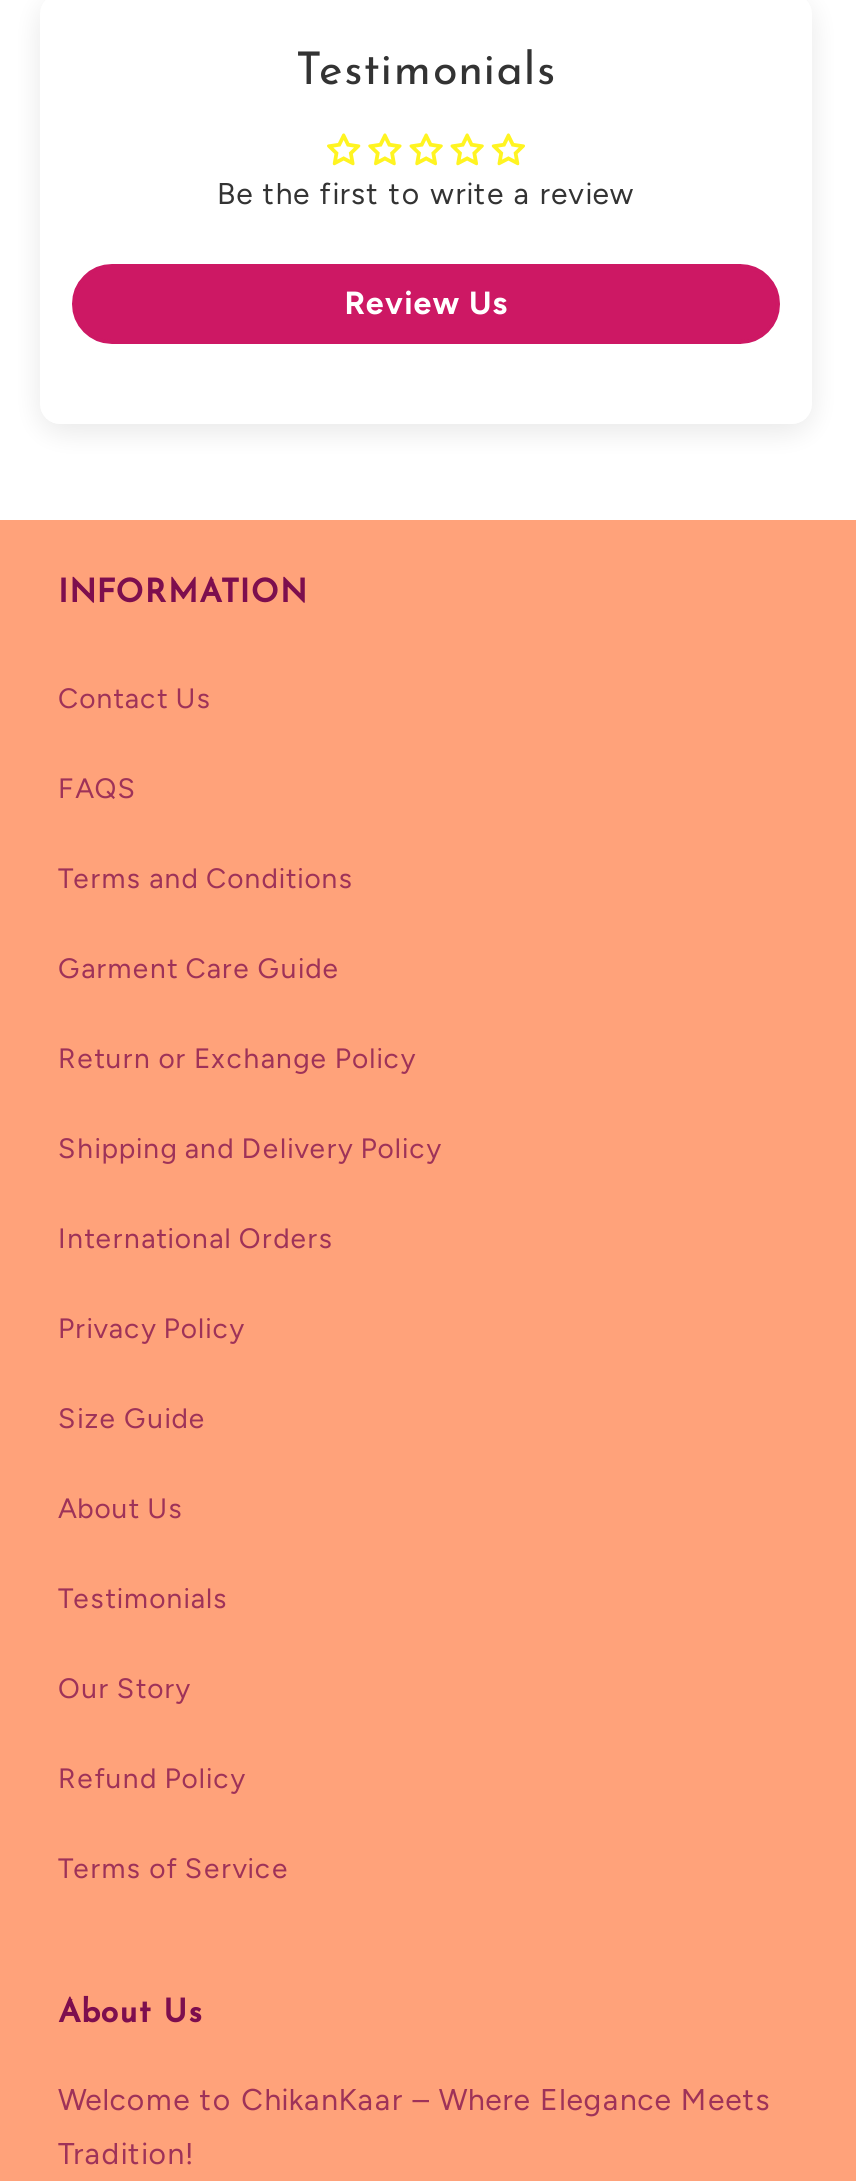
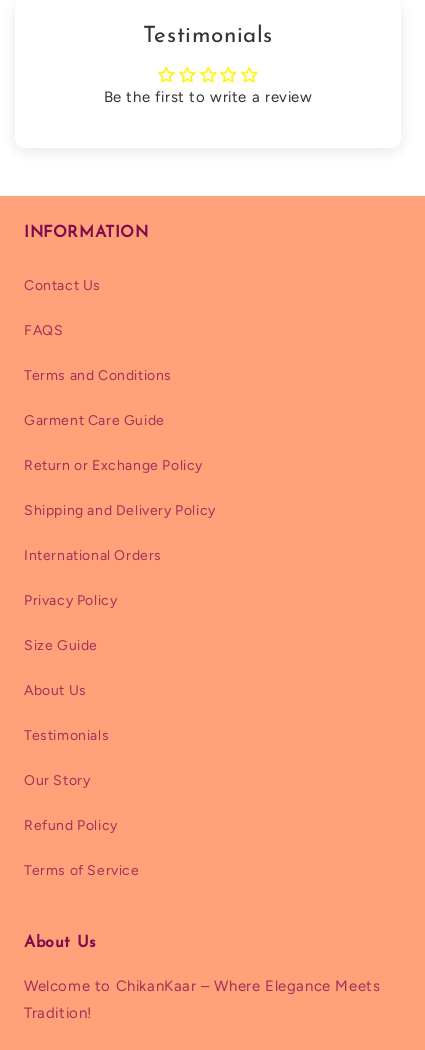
- Review Us
